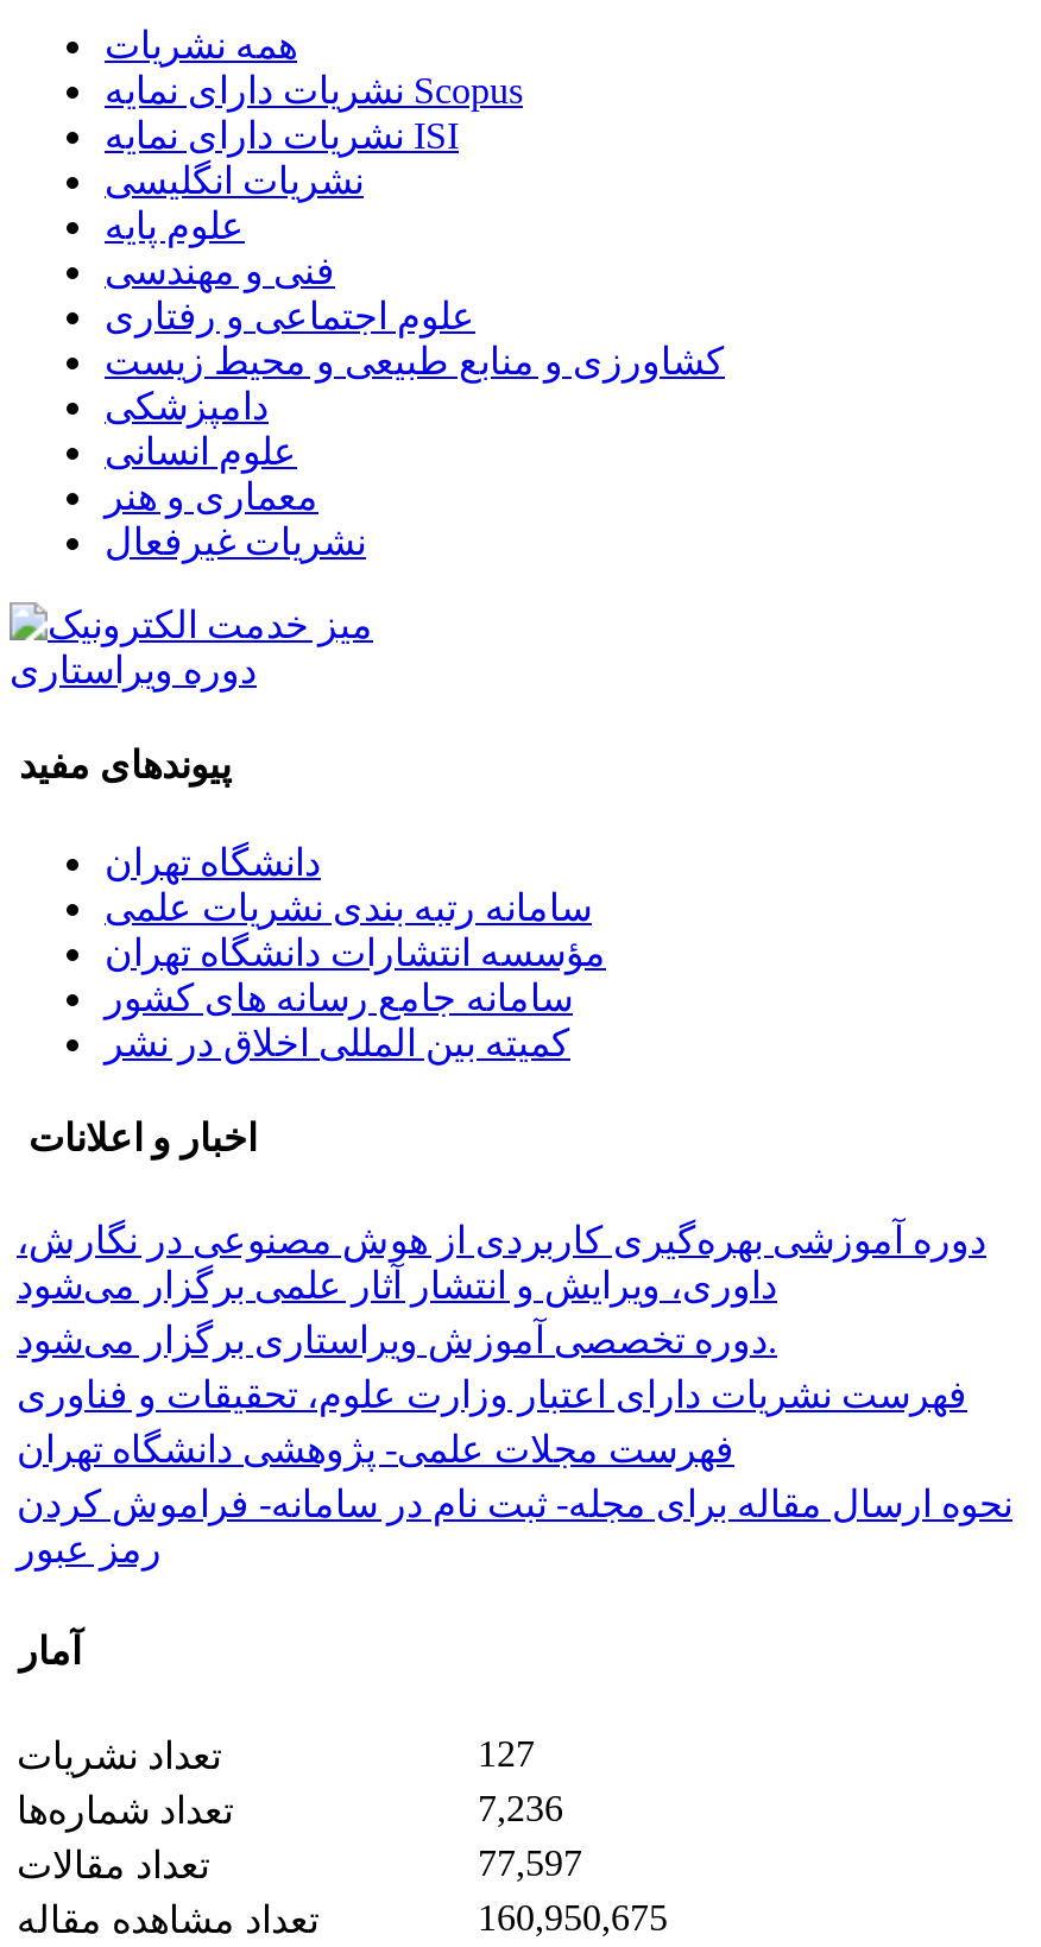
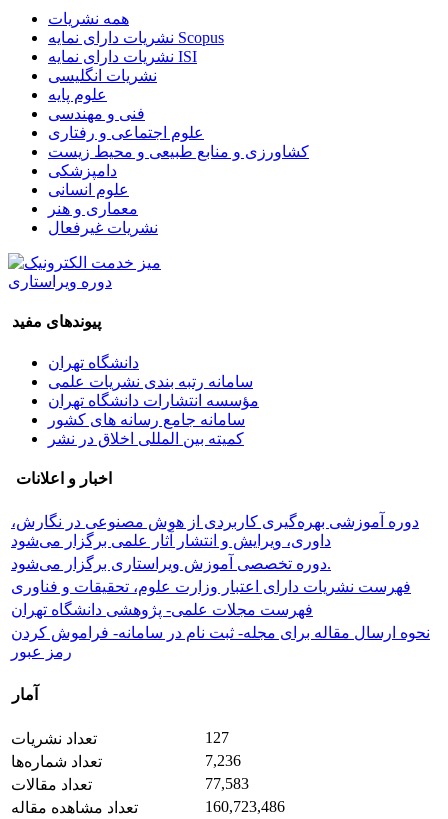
- 77,597
+ 77,583

- 160,950,675
+ 160,723,486
